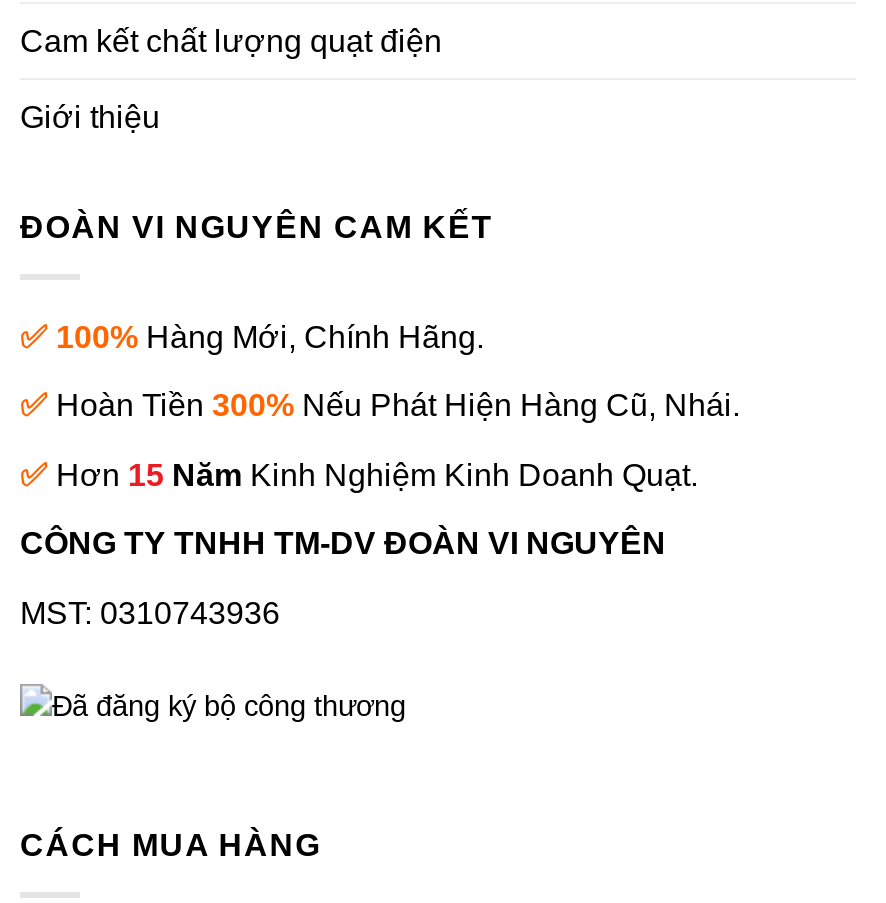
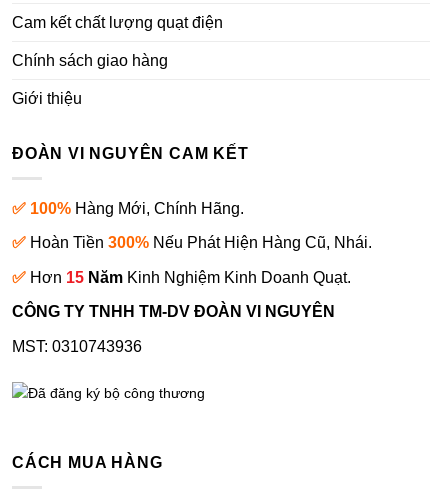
+ Chính sách giao hàng
